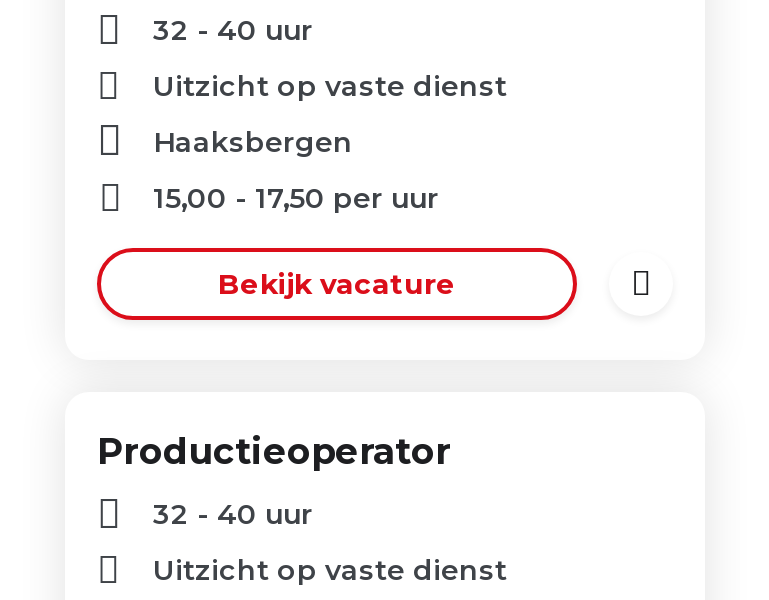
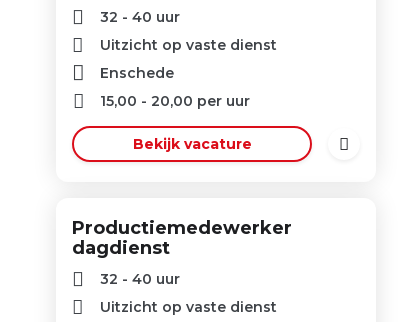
- Haaksbergen
+ Enschede

- 15,00 - 17,50 per uur
+ 15,00 - 20,00 per uur

- Productieoperator
+ Productiemedewerker
+ dagdienst
